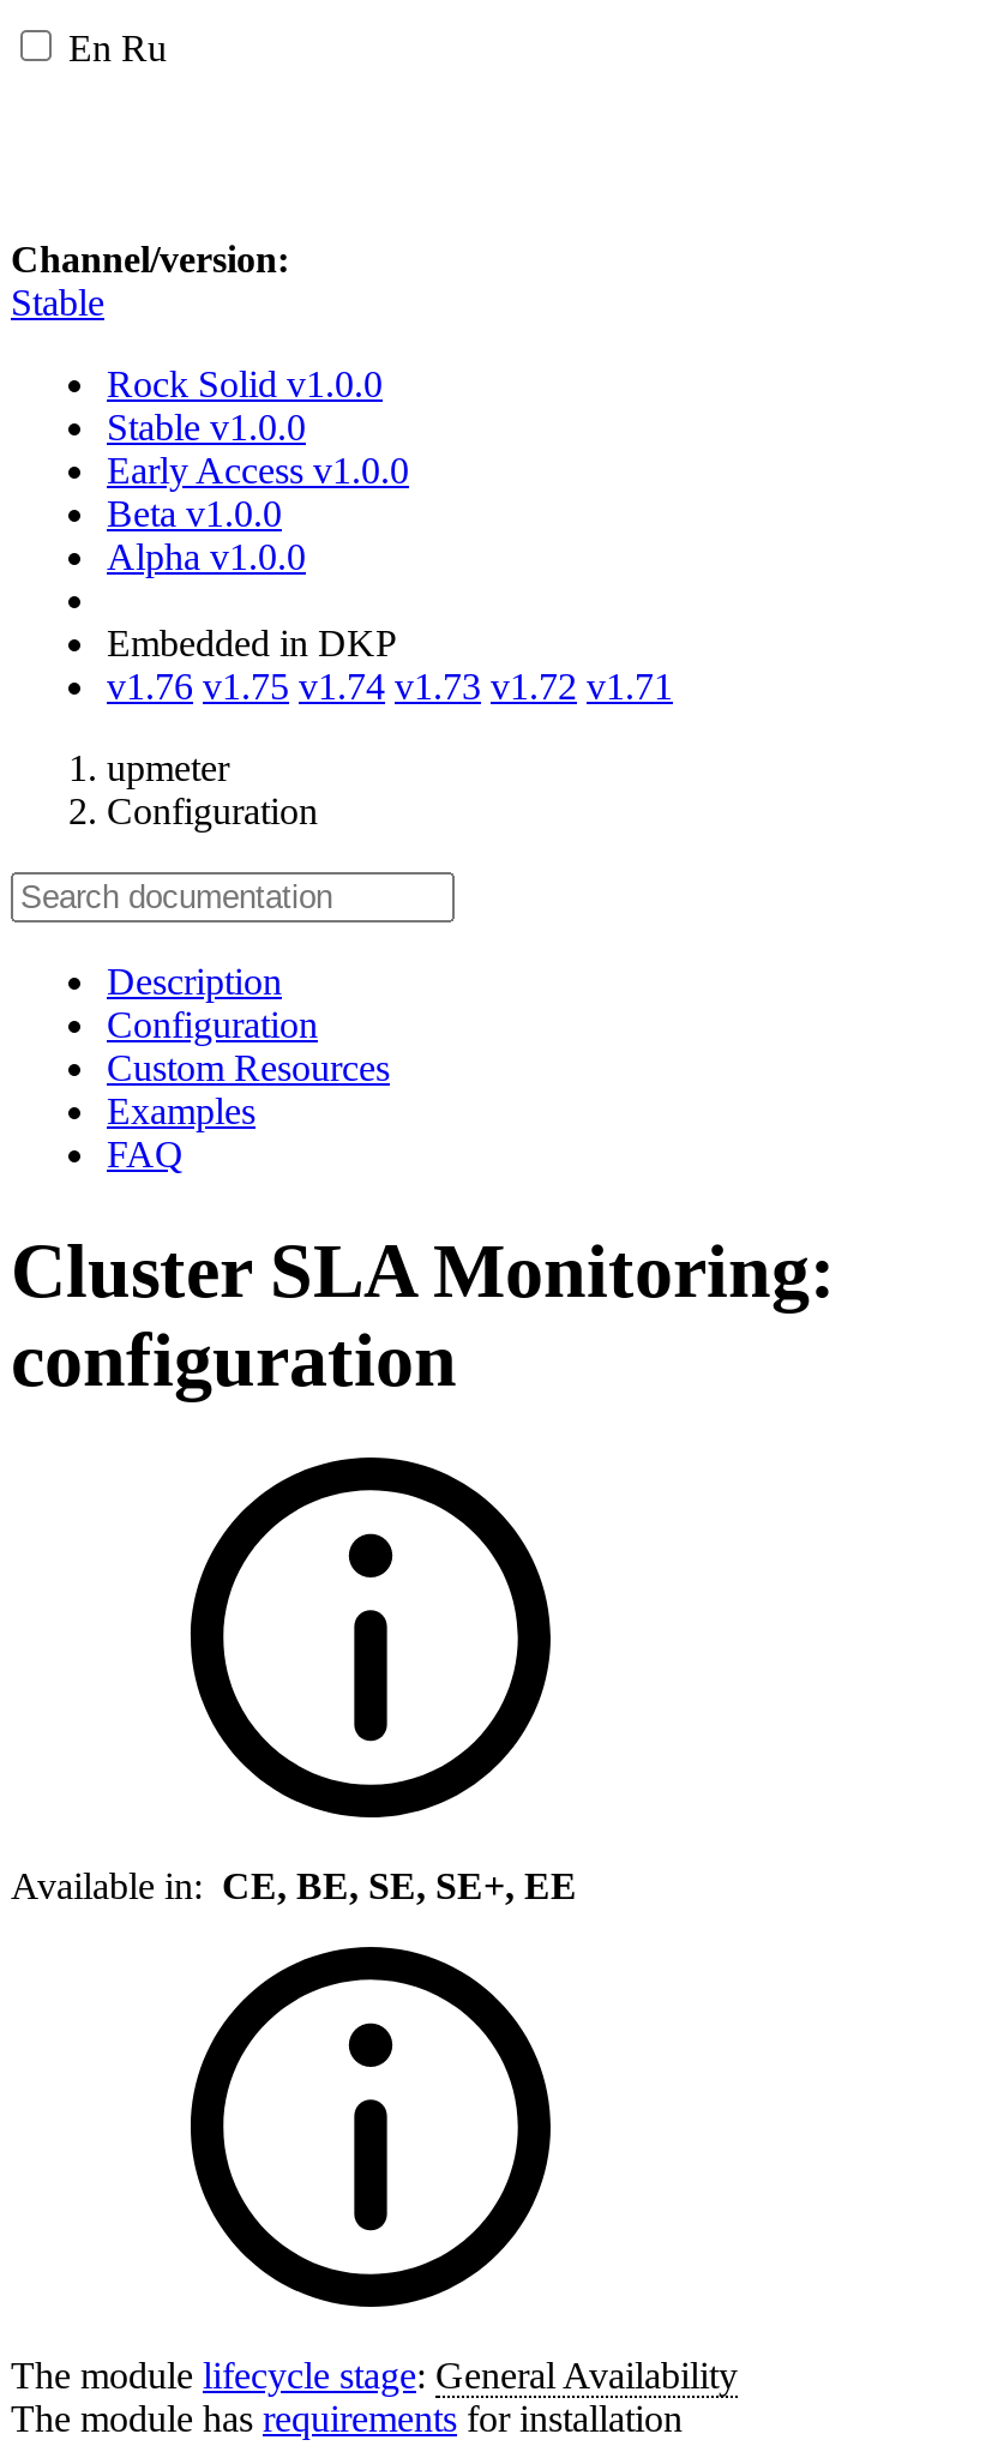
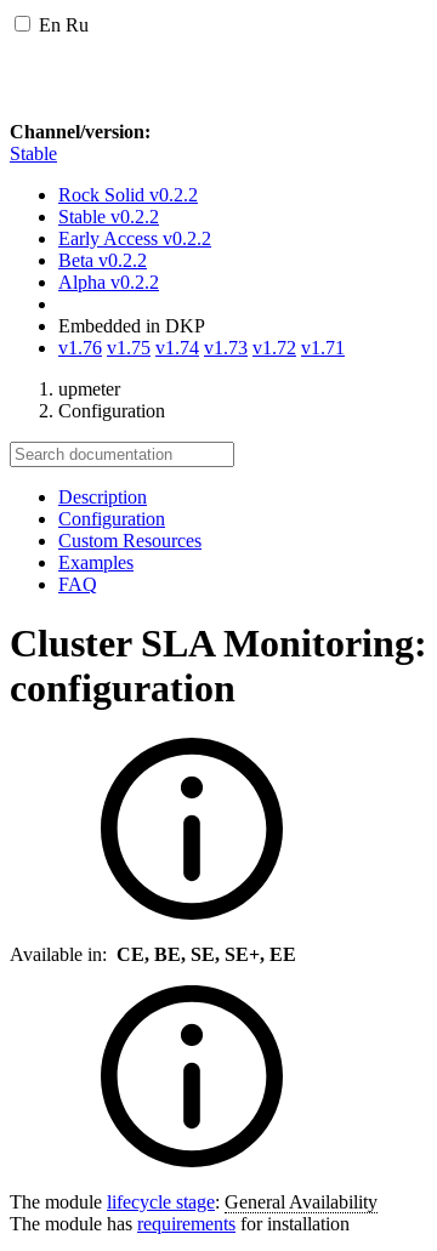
- Rock Solid v1.0.0
+ Rock Solid v0.2.2

- Stable v1.0.0
+ Stable v0.2.2

- Early Access v1.0.0
+ Early Access v0.2.2

- Beta v1.0.0
+ Beta v0.2.2

- Alpha v1.0.0
+ Alpha v0.2.2
